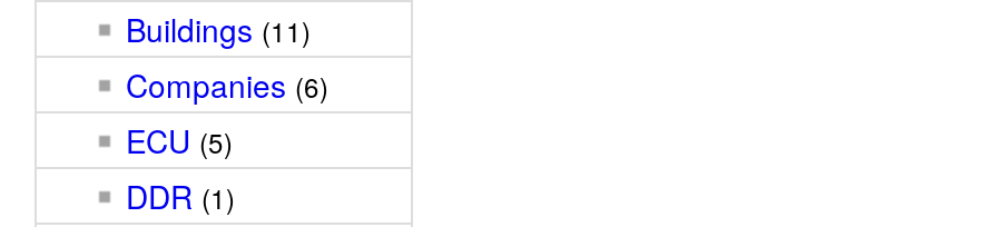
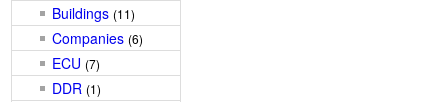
- ECU (5)
+ ECU (7)
